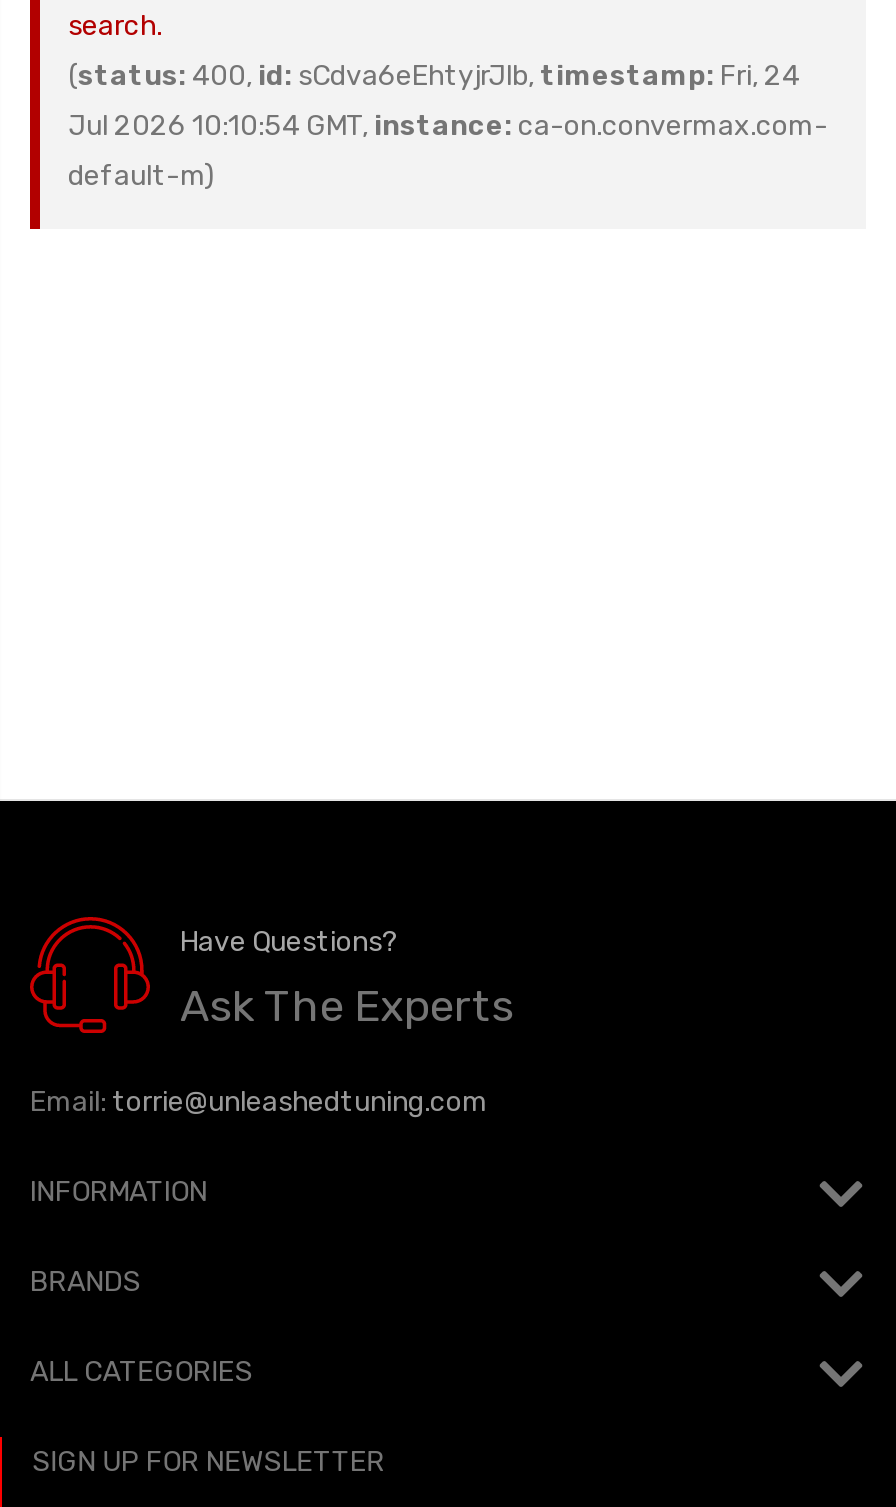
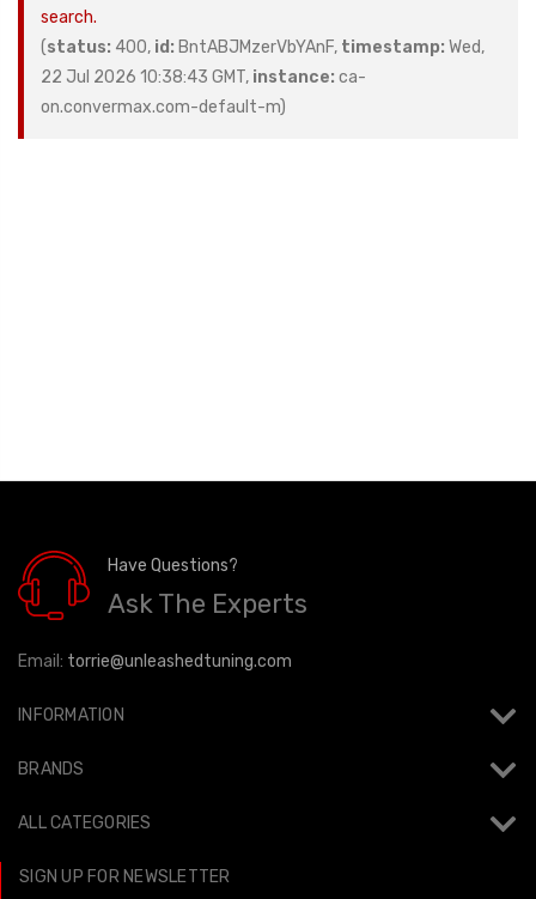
- (status: 400, id: sCdva6eEhtyjrJlb, timestamp: Fri, 24
+ (status: 400, id: BntABJMzerVbYAnF, timestamp: Wed,

- Jul 2026 10:10:54 GMT, instance: ca-on.convermax.com-
+ 22 Jul 2026 10:38:43 GMT, instance: ca-

- default-m)
+ on.convermax.com-default-m)
